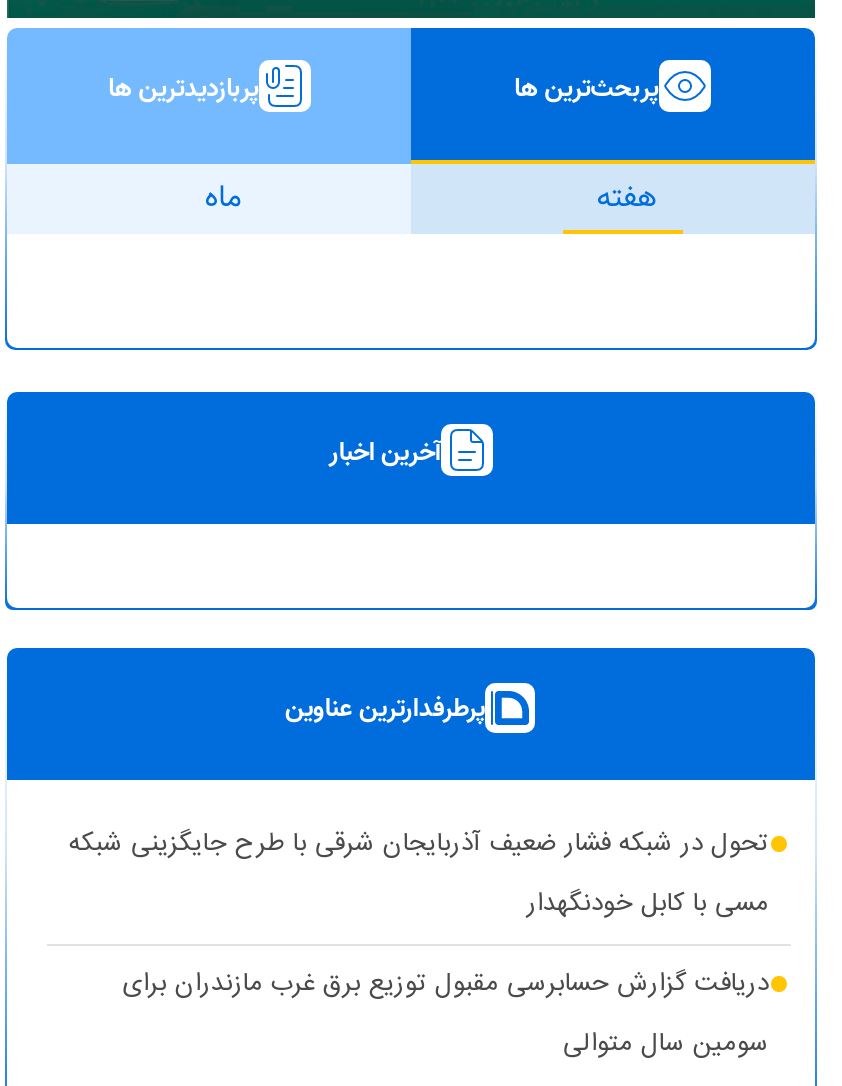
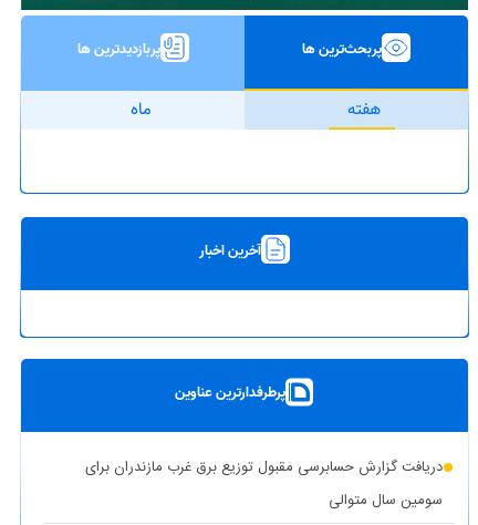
- تحول در شبکه فشار ضعیف آذربایجان شرقی با طرح جایگزینی شبکه
- مسی با کابل خودنگهدار
